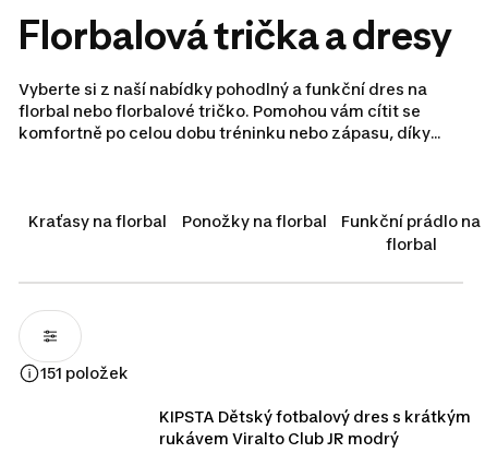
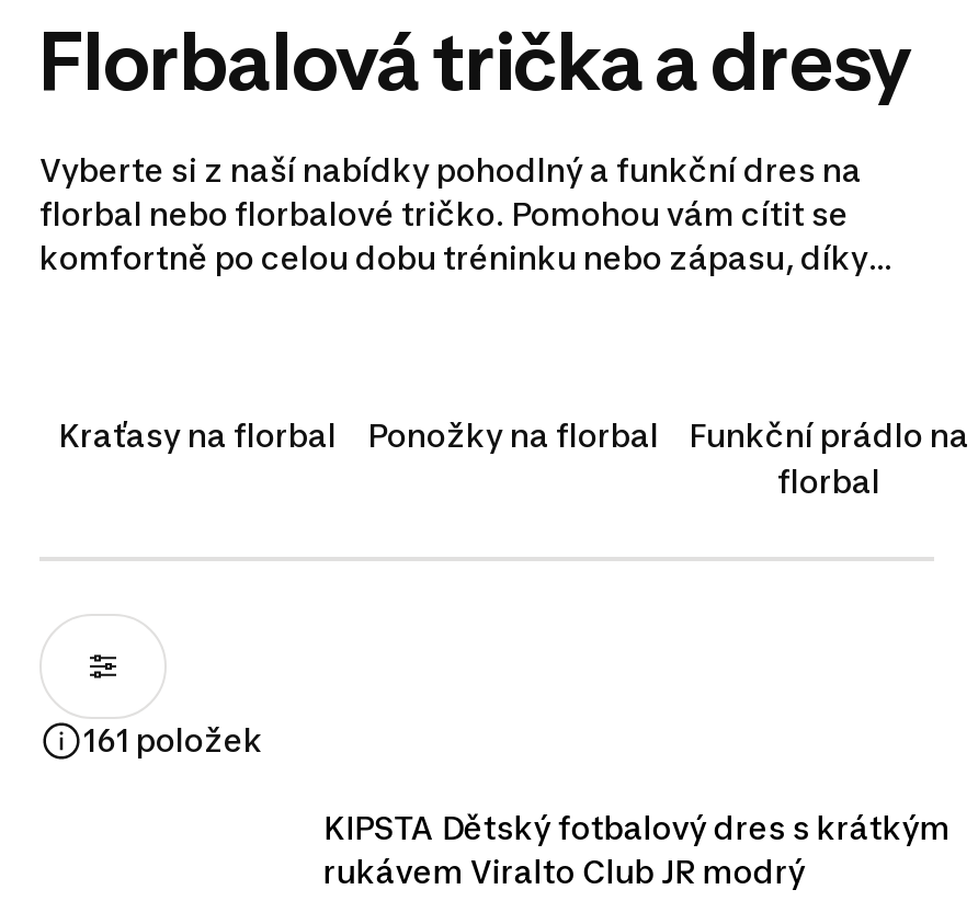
- 151 položek
+ 161 položek
